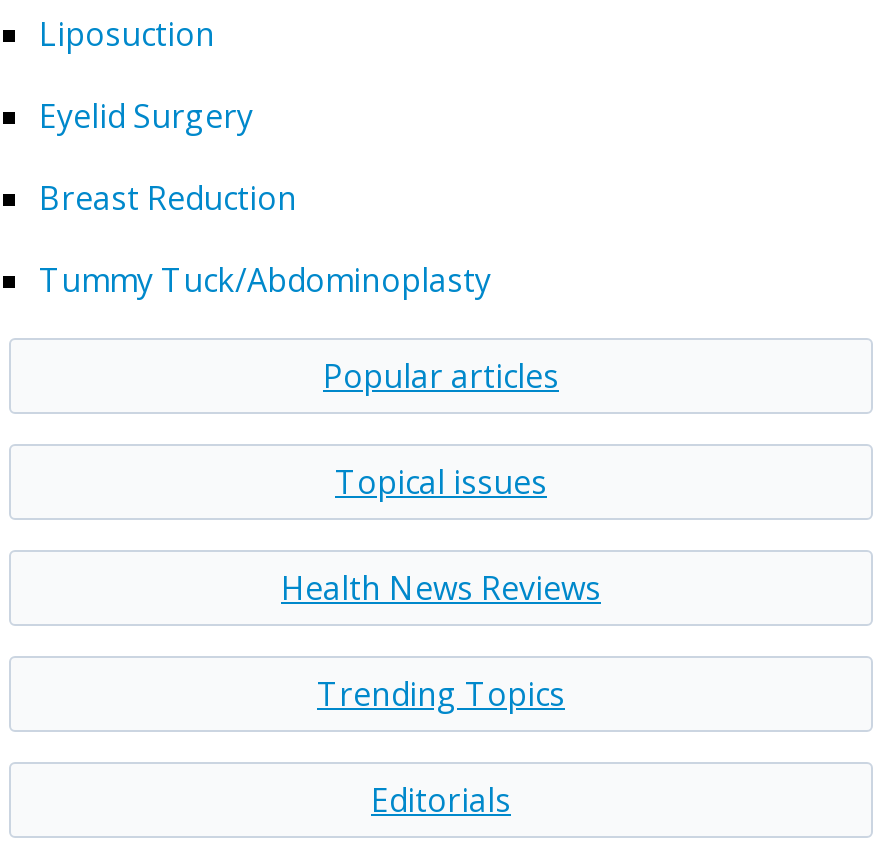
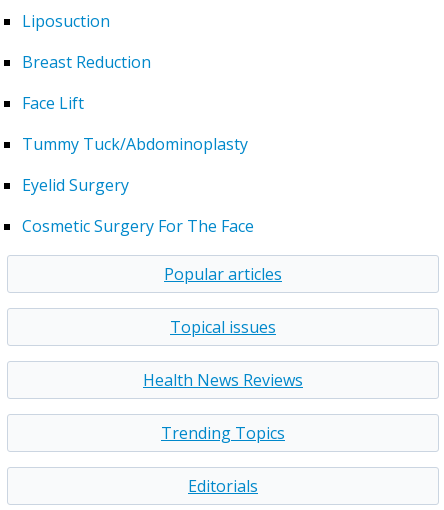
moved down: Eyelid Surgery

moved up: Breast Reduction

+ Face Lift

+ Cosmetic Surgery For The Face
